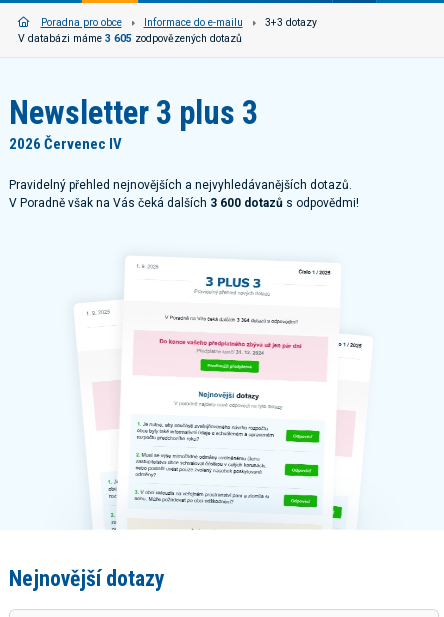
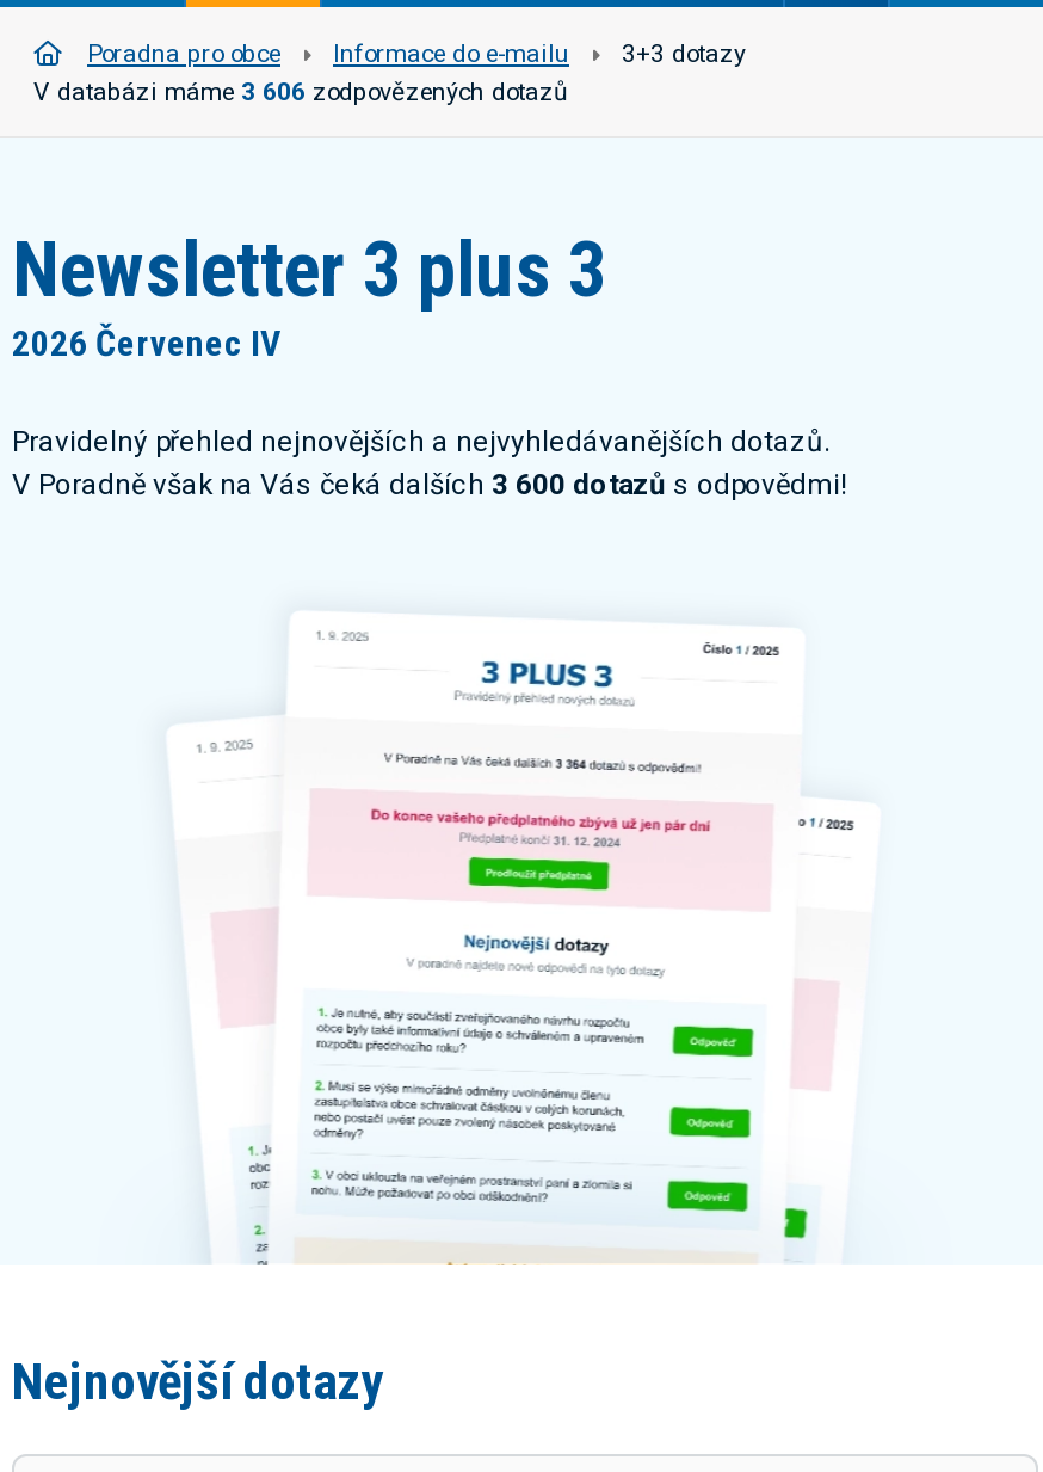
- V databázi máme 3 605 zodpovězených dotazů
+ V databázi máme 3 606 zodpovězených dotazů
